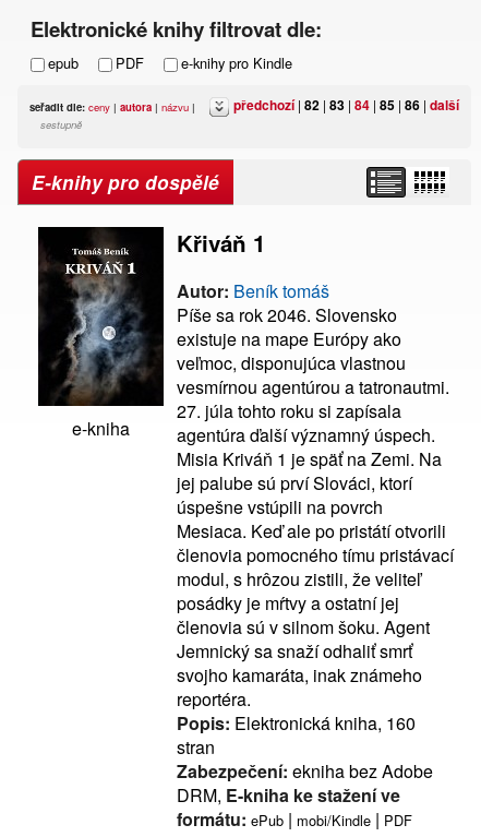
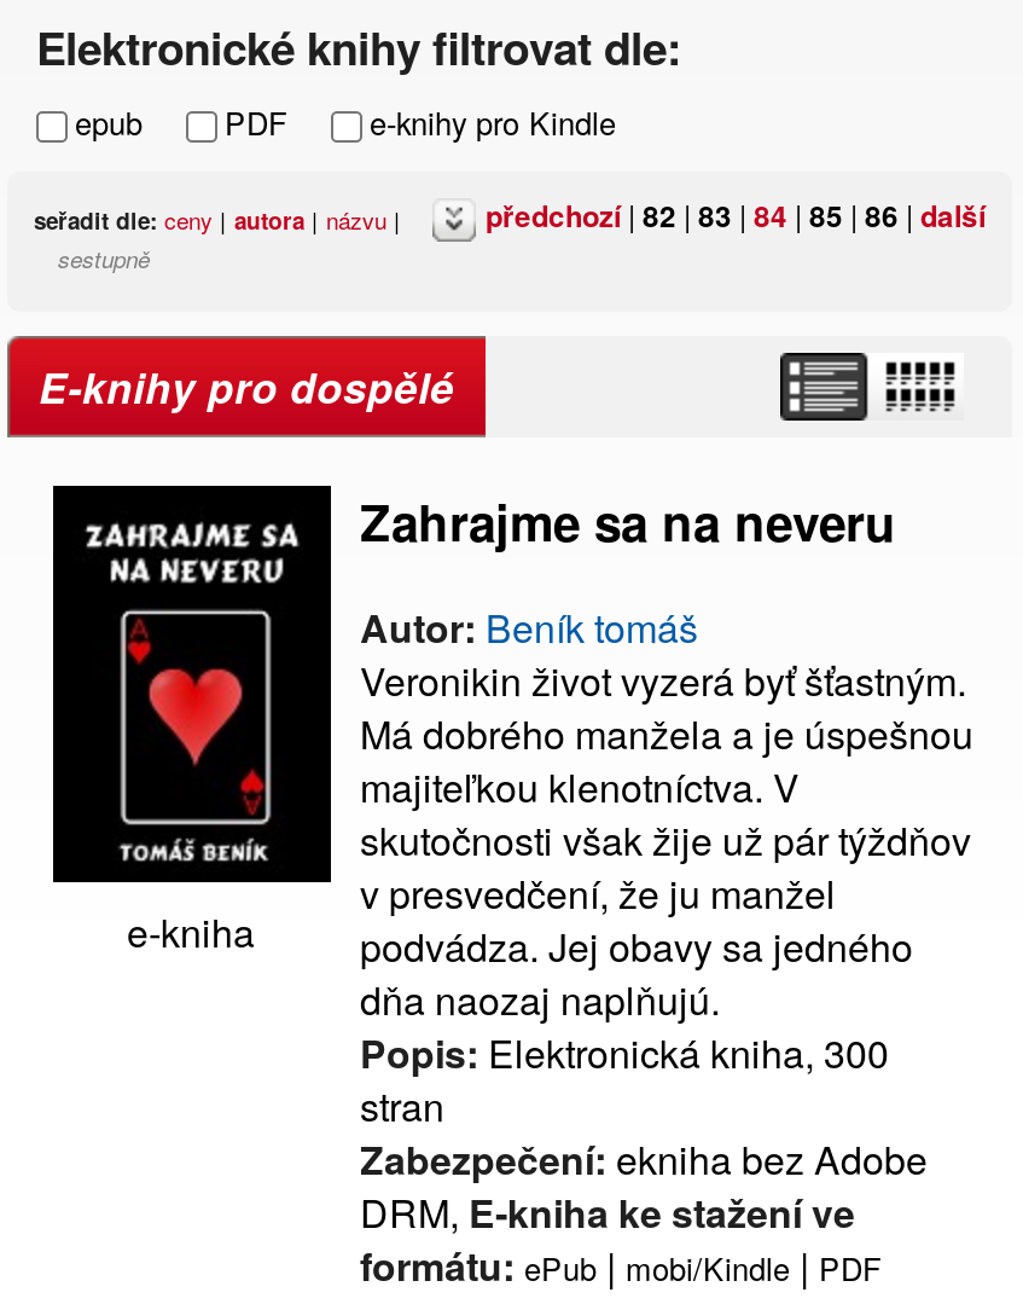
- [image]
- Křiváň 1
+ [image]
+ Zahrajme sa na neveru

- Píše sa rok 2046. Slovensko
- existuje na mape Európy ako
- veľmoc, disponujúca vlastnou
- vesmírnou agentúrou a tatronautmi.
- 27. júla tohto roku si zapísala
- agentúra ďalší významný úspech.
- Misia Kriváň 1 je späť na Zemi. Na
- jej palube sú prví Slováci, ktorí
- úspešne vstúpili na povrch
- Mesiaca. Keď ale po pristátí otvorili
- členovia pomocného tímu pristávací
- modul, s hrôzou zistili, že veliteľ
- posádky je mŕtvy a ostatní jej
- členovia sú v silnom šoku. Agent
- Jemnický sa snaží odhaliť smrť
- svojho kamaráta, inak známeho
- reportéra.
- Popis: Elektronická kniha, 160
+ Veronikin život vyzerá byť šťastným.
+ Má dobrého manžela a je úspešnou
+ majiteľkou klenotníctva. V
+ skutočnosti však žije už pár týždňov
+ v presvedčení, že ju manžel
+ podvádza. Jej obavy sa jedného
+ dňa naozaj naplňujú.
+ Popis: Elektronická kniha, 300
